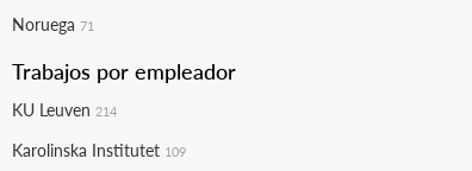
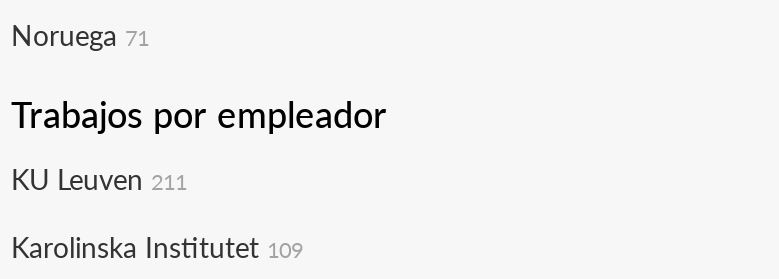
- KU Leuven 214
+ KU Leuven 211
